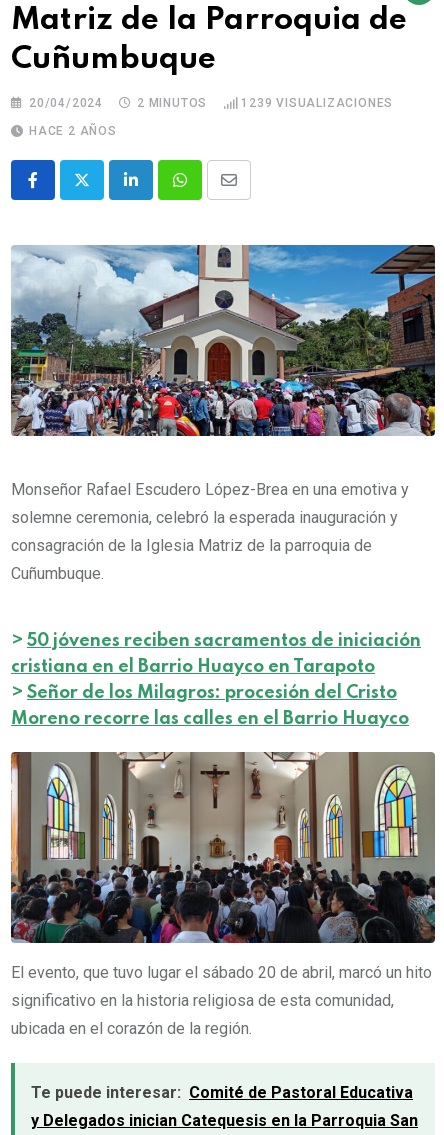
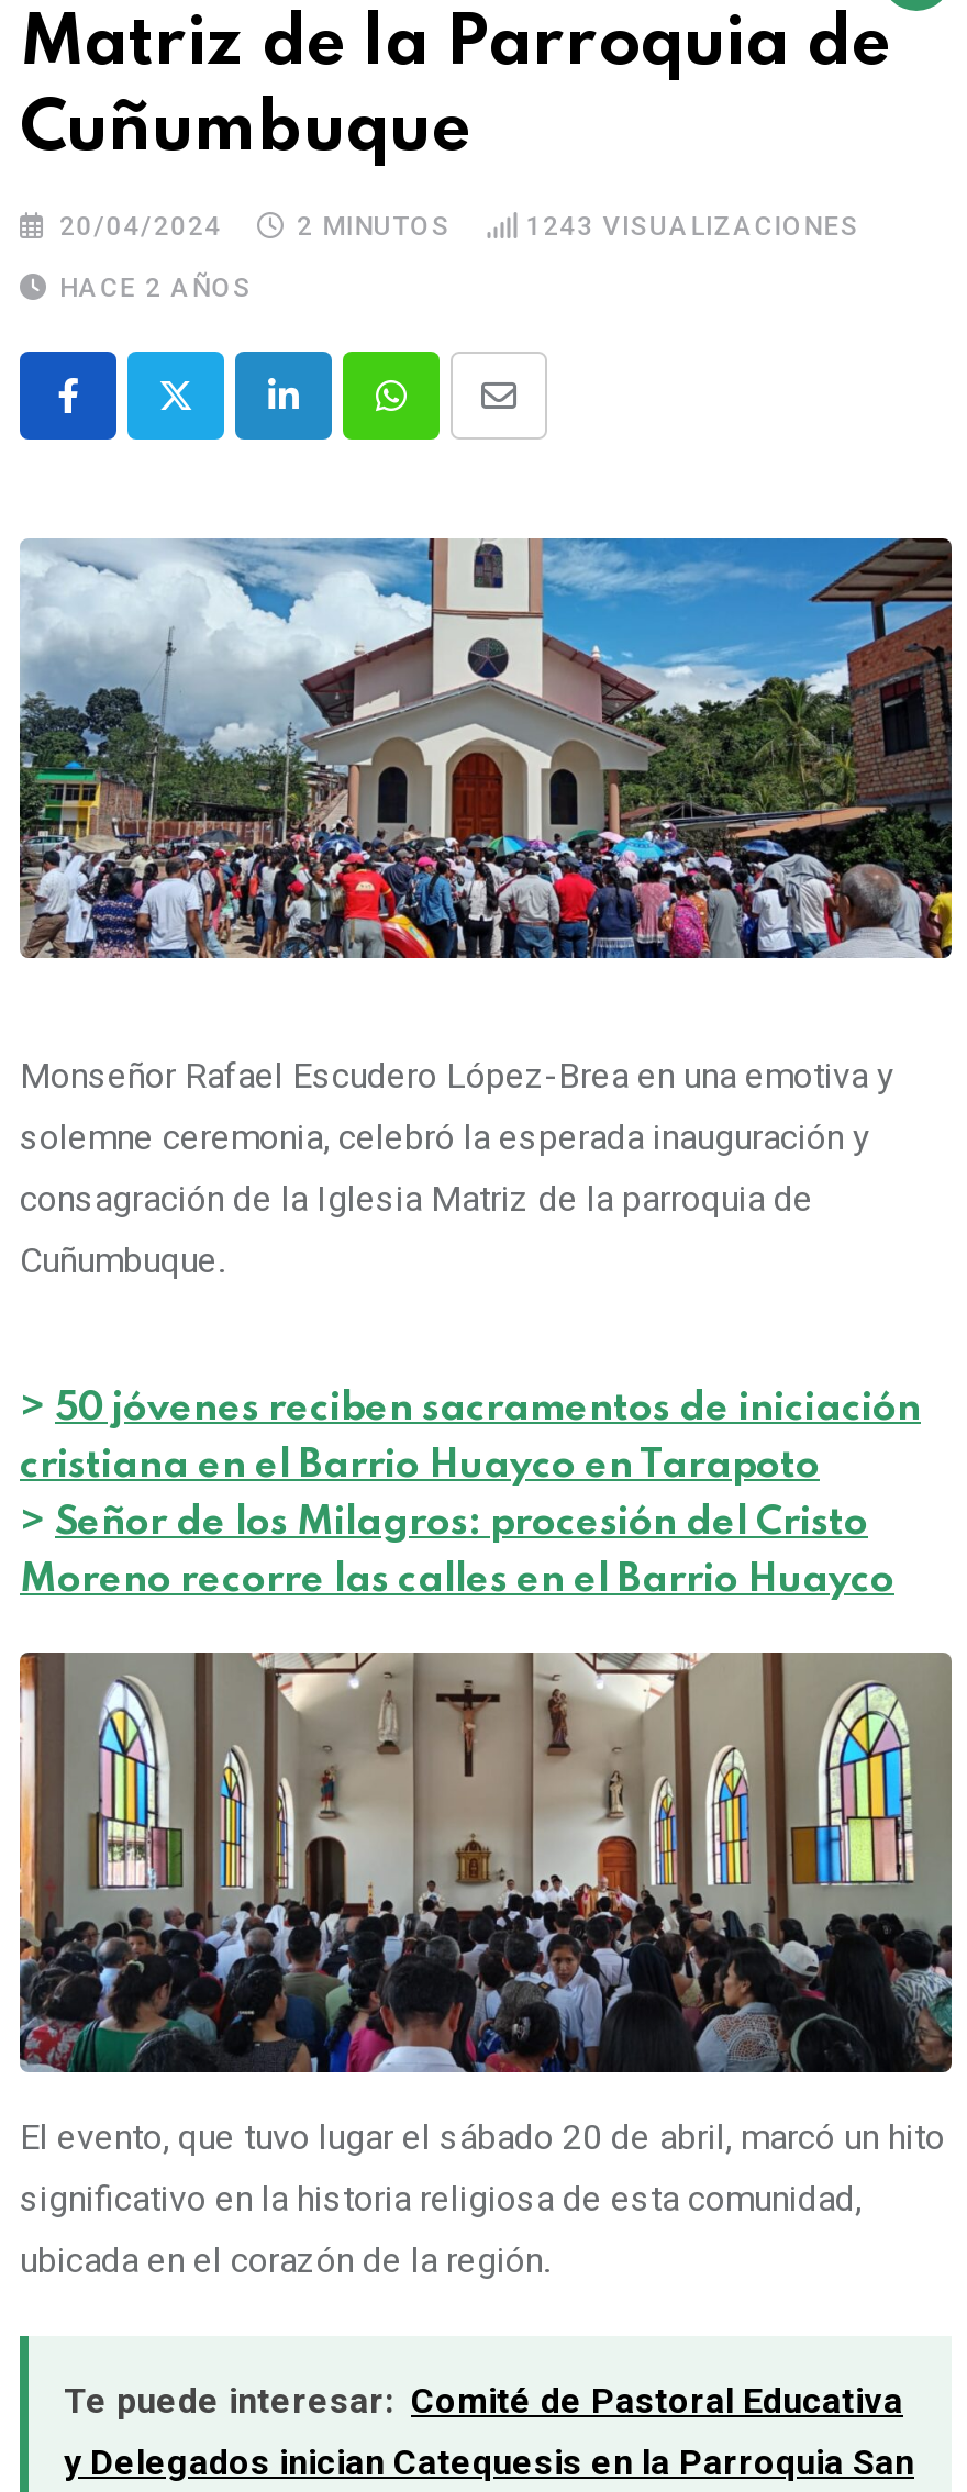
- 1239 VISUALIZACIONES
+ 1243 VISUALIZACIONES
